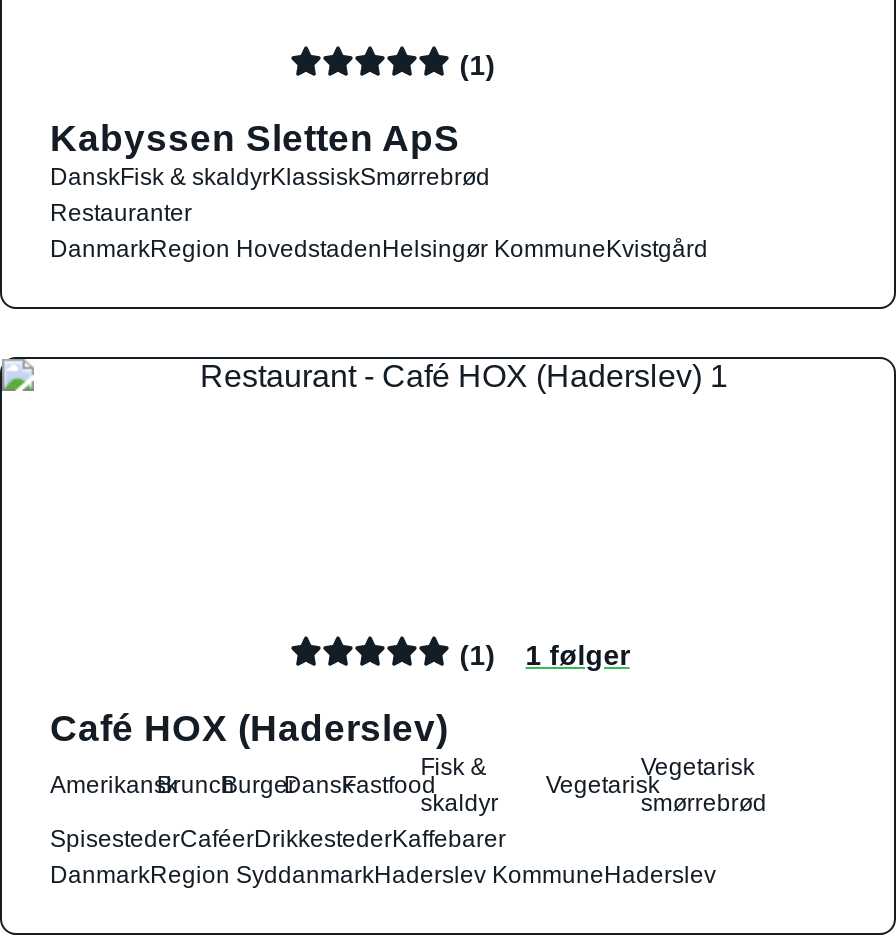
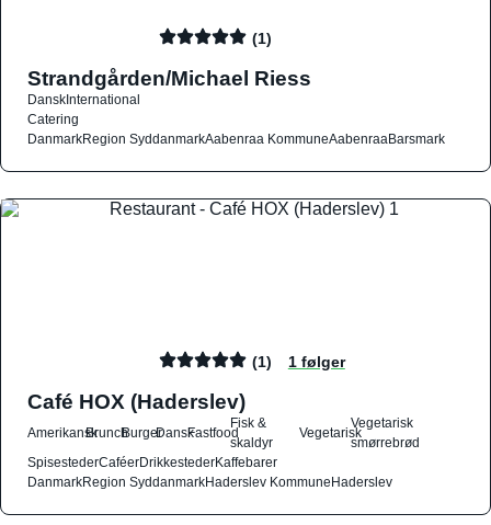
- Kabyssen Sletten ApS
- DanskFisk & skaldyrKlassiskSmørrebrød
- Restauranter
- DanmarkRegion HovedstadenHelsingør KommuneKvistgård
+ Strandgården/Michael Riess
+ DanskInternational
+ Catering
+ DanmarkRegion SyddanmarkAabenraa KommuneAabenraaBarsmark
